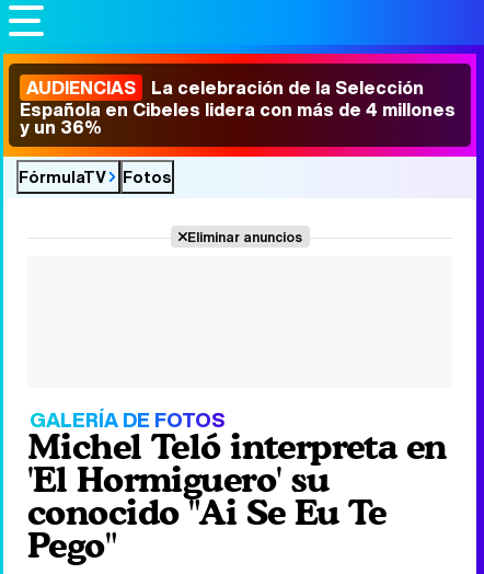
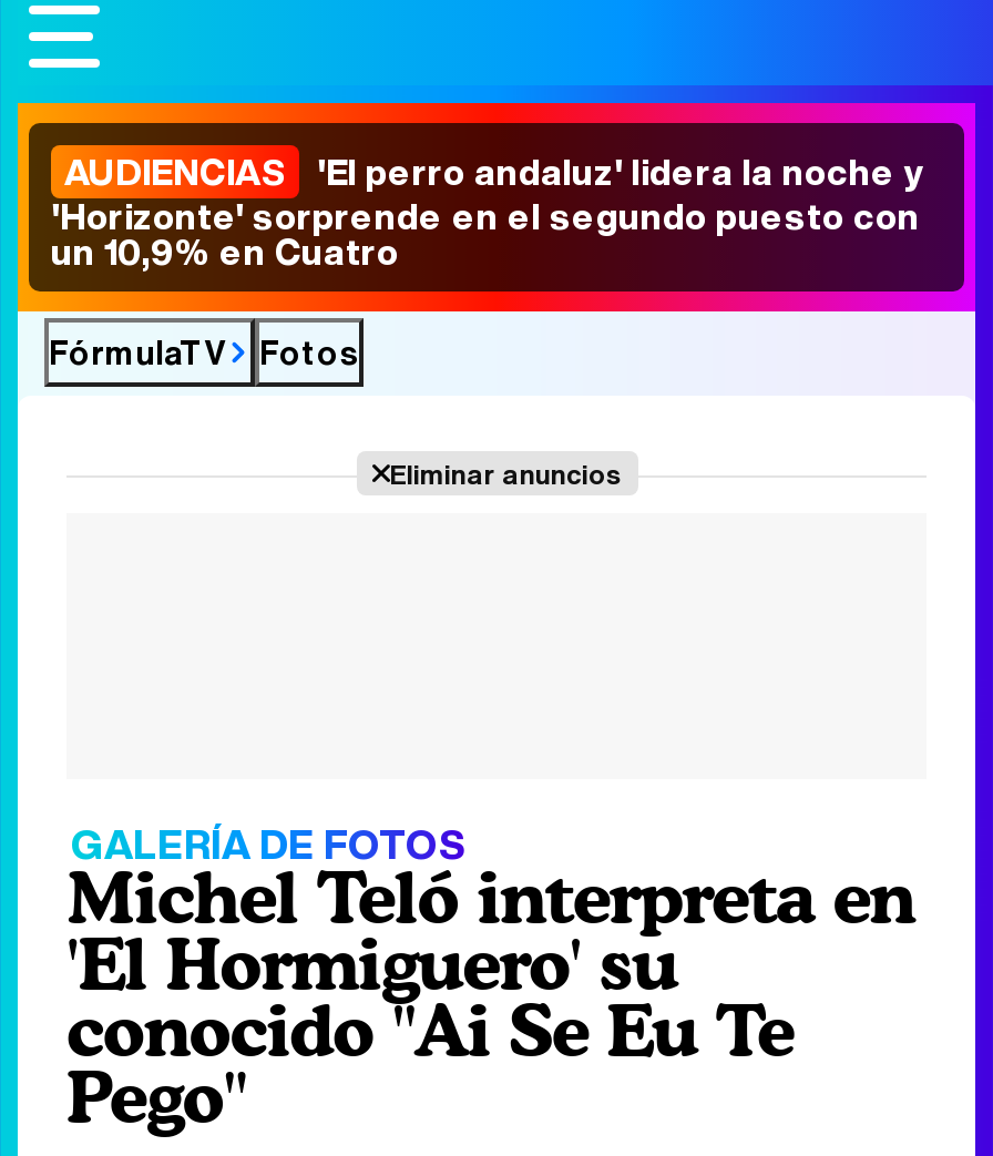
- AUDIENCIAS La celebración de la Selección
- Española en Cibeles lidera con más de 4 millones
- y un 36%
+ AUDIENCIAS 'El perro andaluz' lidera la noche y
+ 'Horizonte' sorprende en el segundo puesto con
+ un 10,9% en Cuatro
